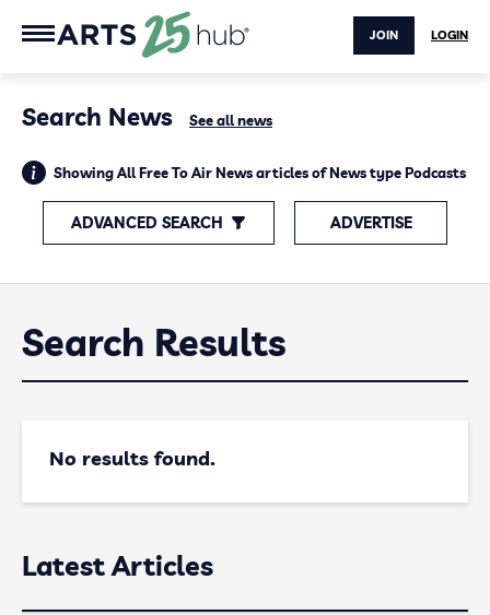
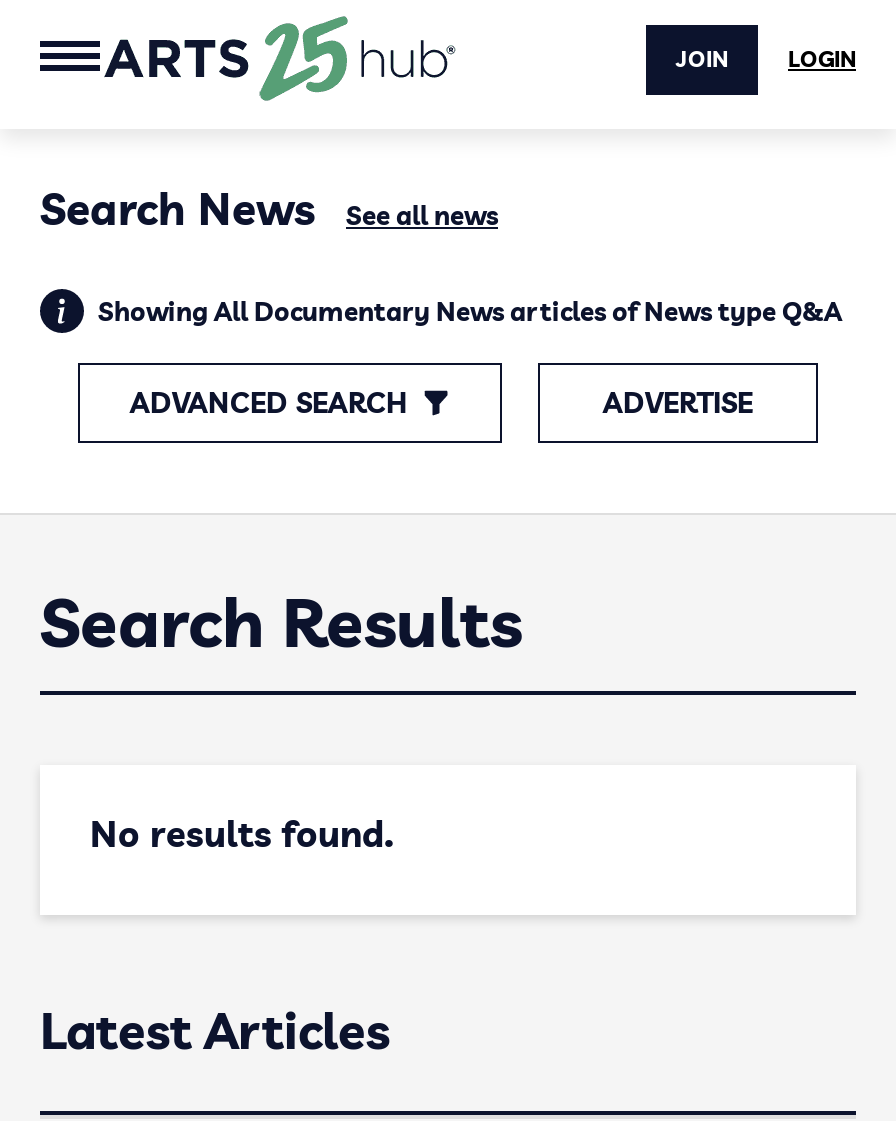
- Showing All Free To Air News articles of News type Podcasts
+ Showing All Documentary News articles of News type Q&A
